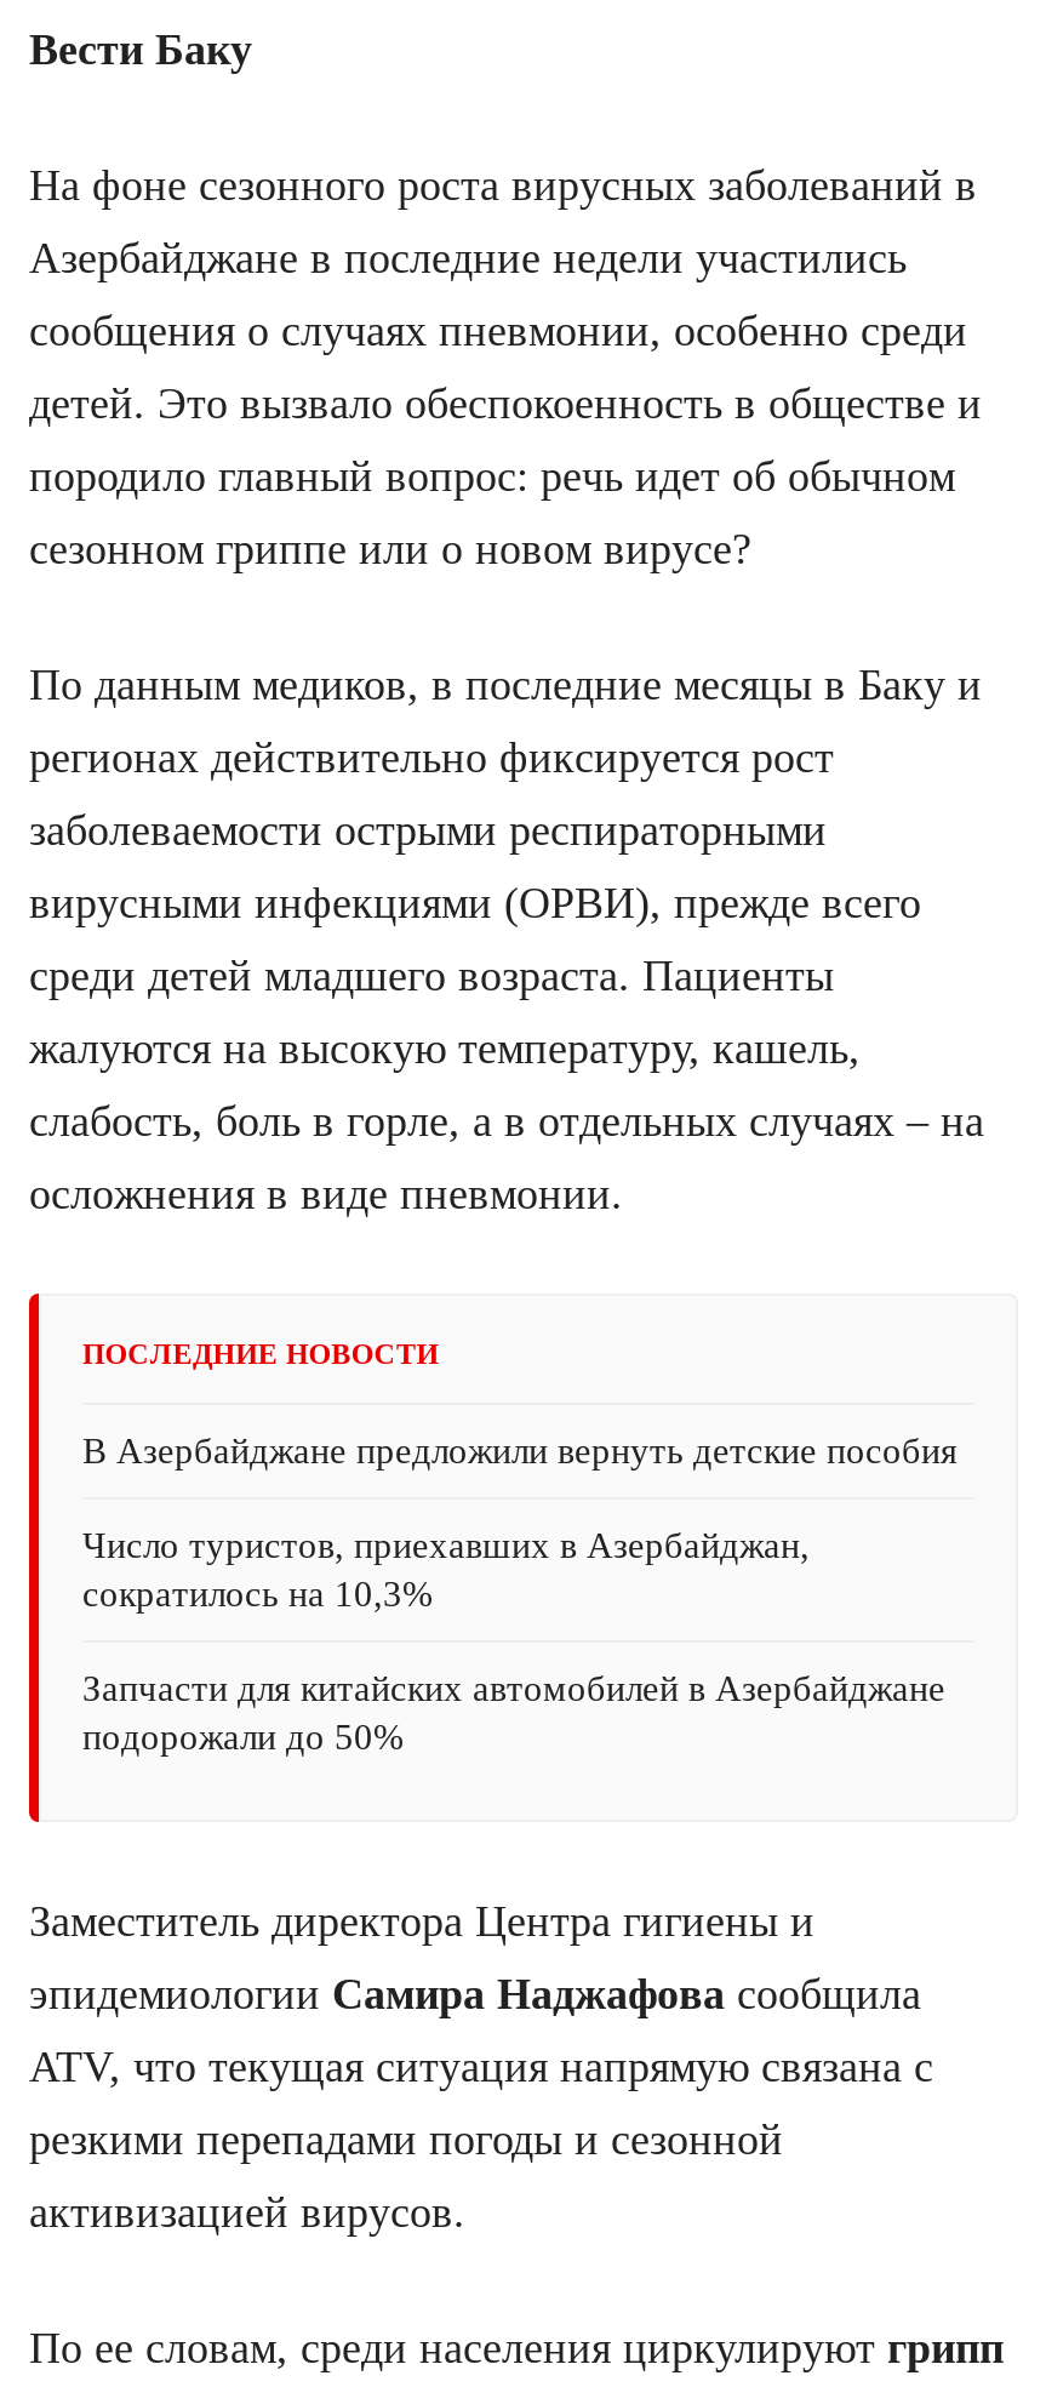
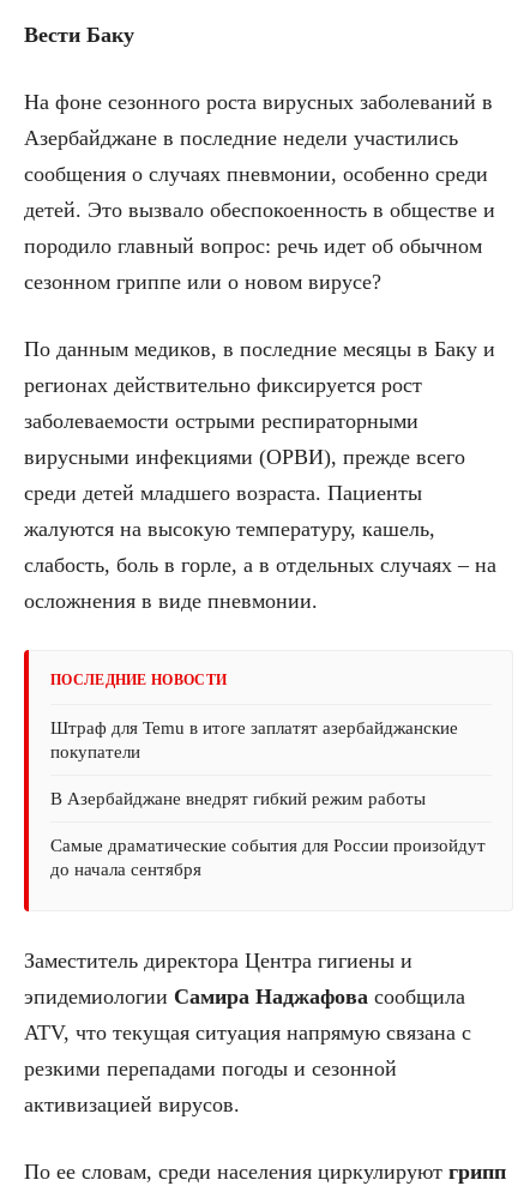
- В Азербайджане предложили вернуть детские пособия
+ Штраф для Temu в итоге заплатят азербайджанские
+ покупатели

- Число туристов, приехавших в Азербайджан,
- сократилось на 10,3%
+ В Азербайджане внедрят гибкий режим работы

- Запчасти для китайских автомобилей в Азербайджане
- подорожали до 50%
+ Самые драматические события для России произойдут
+ до начала сентября
